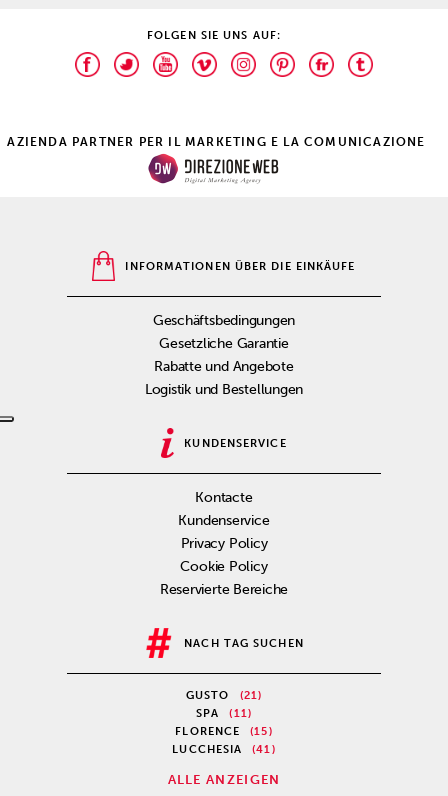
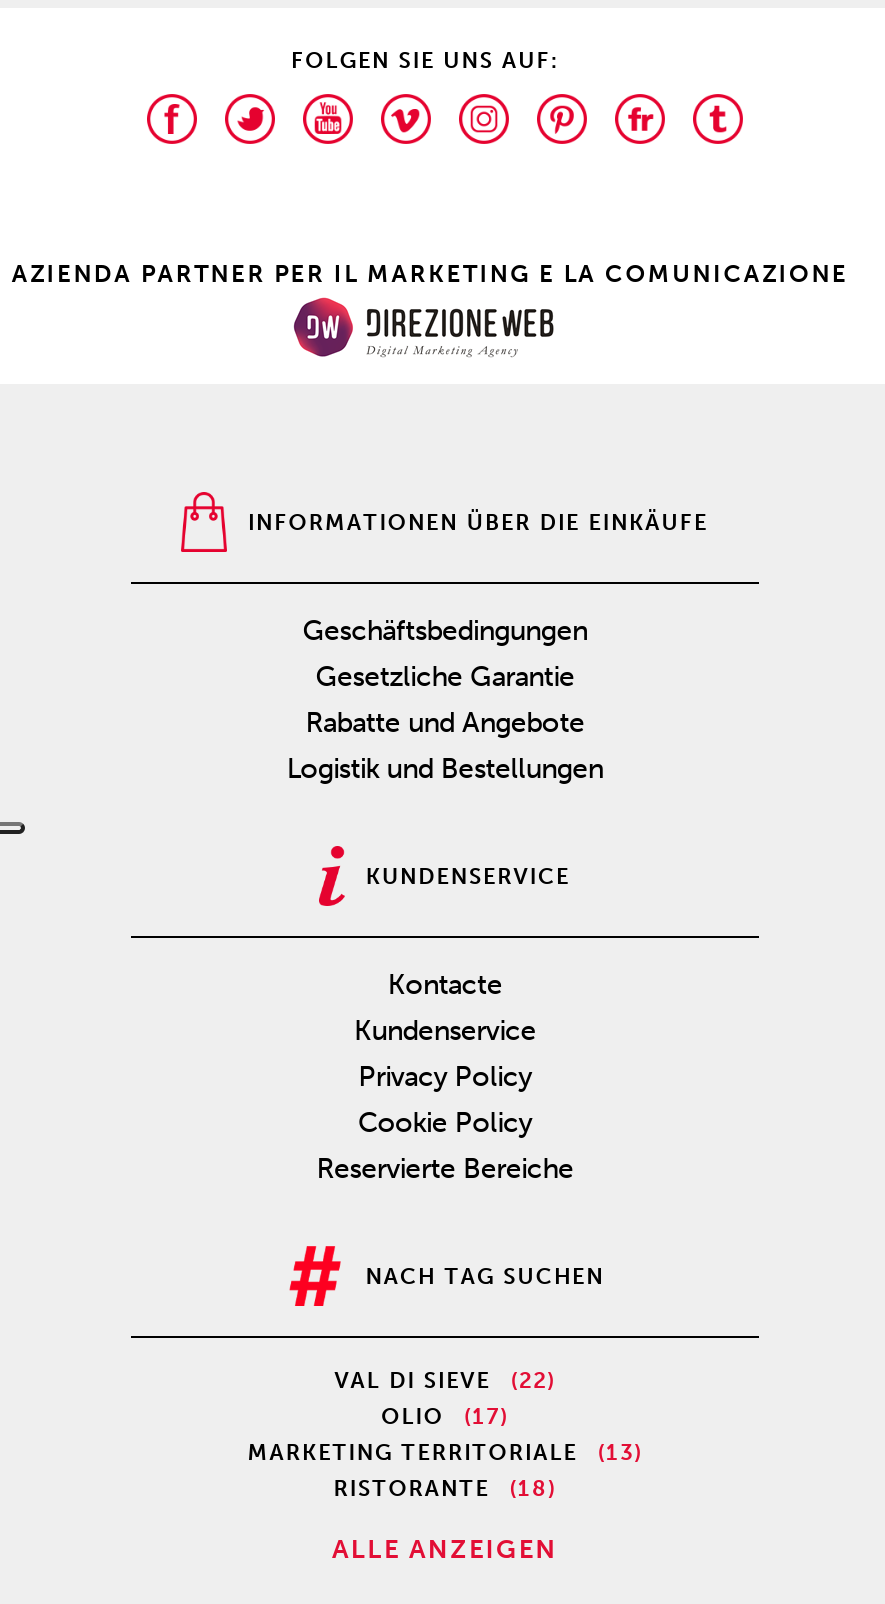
- GUSTO
- (21)
- SPA
- (11)
- FLORENCE
- (15)
- LUCCHESIA
- (41)
+ VAL DI SIEVE
+ (22)
+ OLIO
+ (17)
+ MARKETING TERRITORIALE
+ (13)
+ RISTORANTE
+ (18)
